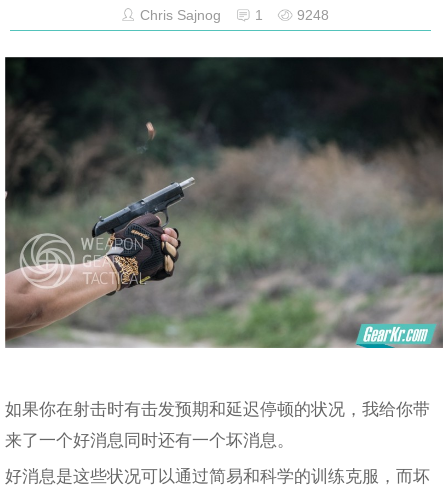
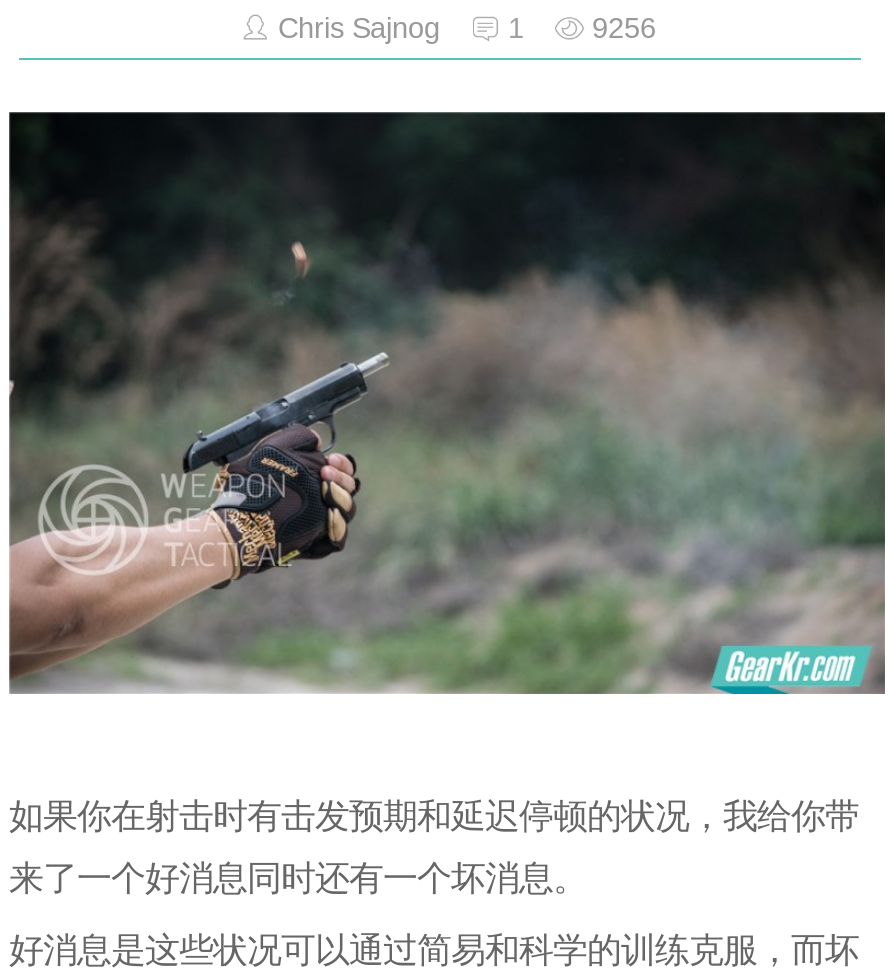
- 1 9248
+ 1 9256
